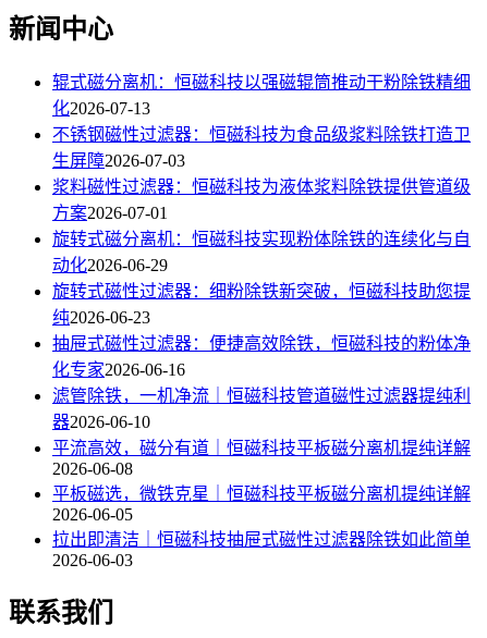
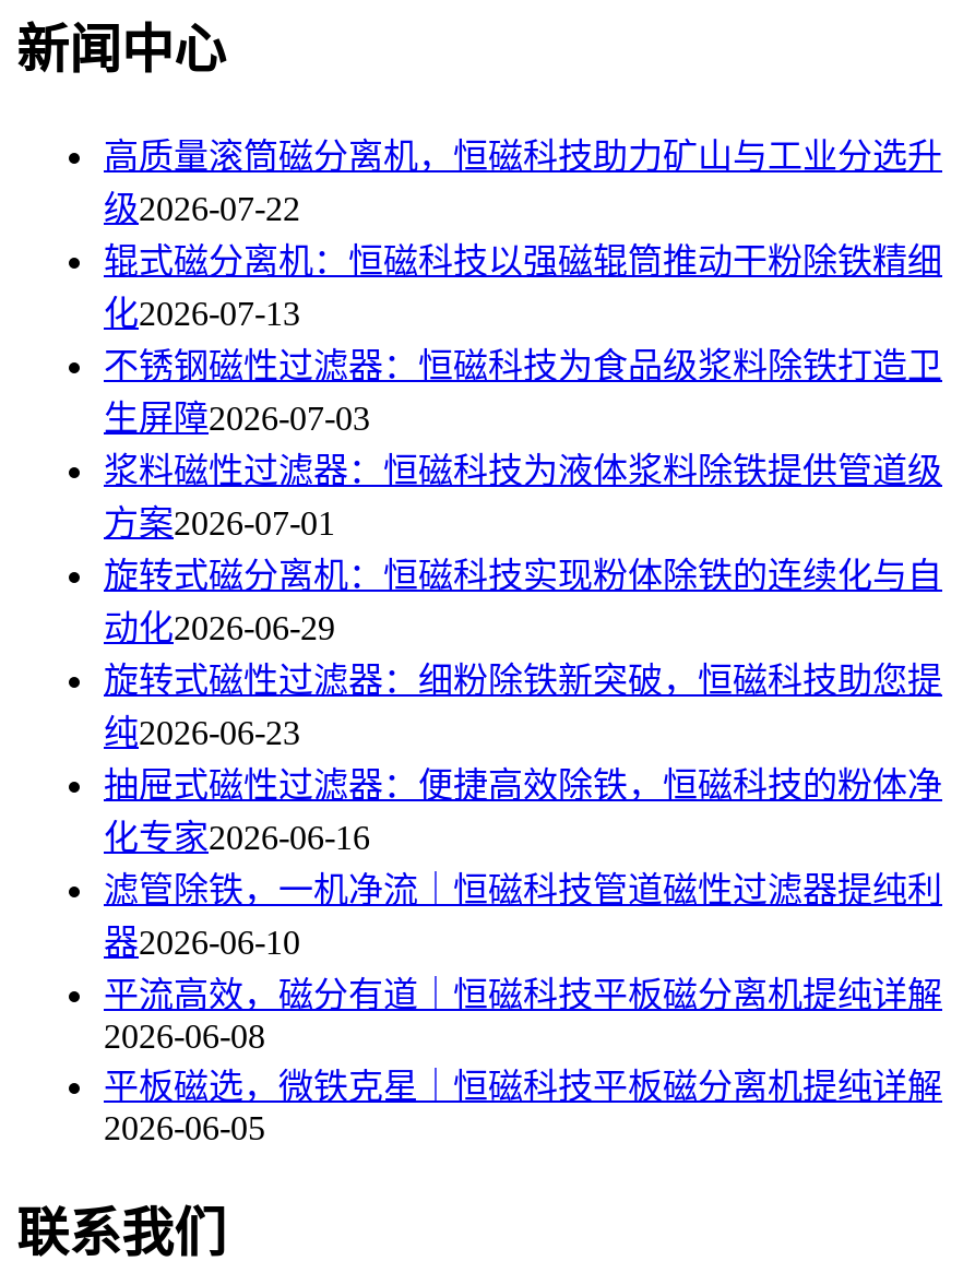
+ 高质量滚筒磁分离机，恒磁科技助力矿山与工业分选升
+ 级2026-07-22

moved down: 辊式磁分离机：恒磁科技以强磁辊筒推动干粉除铁精细 | 化2026-07-13 | 不锈钢磁性过滤器：恒磁科技为食品级浆料除铁打造卫 | ... | 平板磁选，微铁克星｜恒磁科技平板磁分离机提纯详解 | 2026-06-05

- 拉出即清洁｜恒磁科技抽屉式磁性过滤器除铁如此简单
- 2026-06-03
